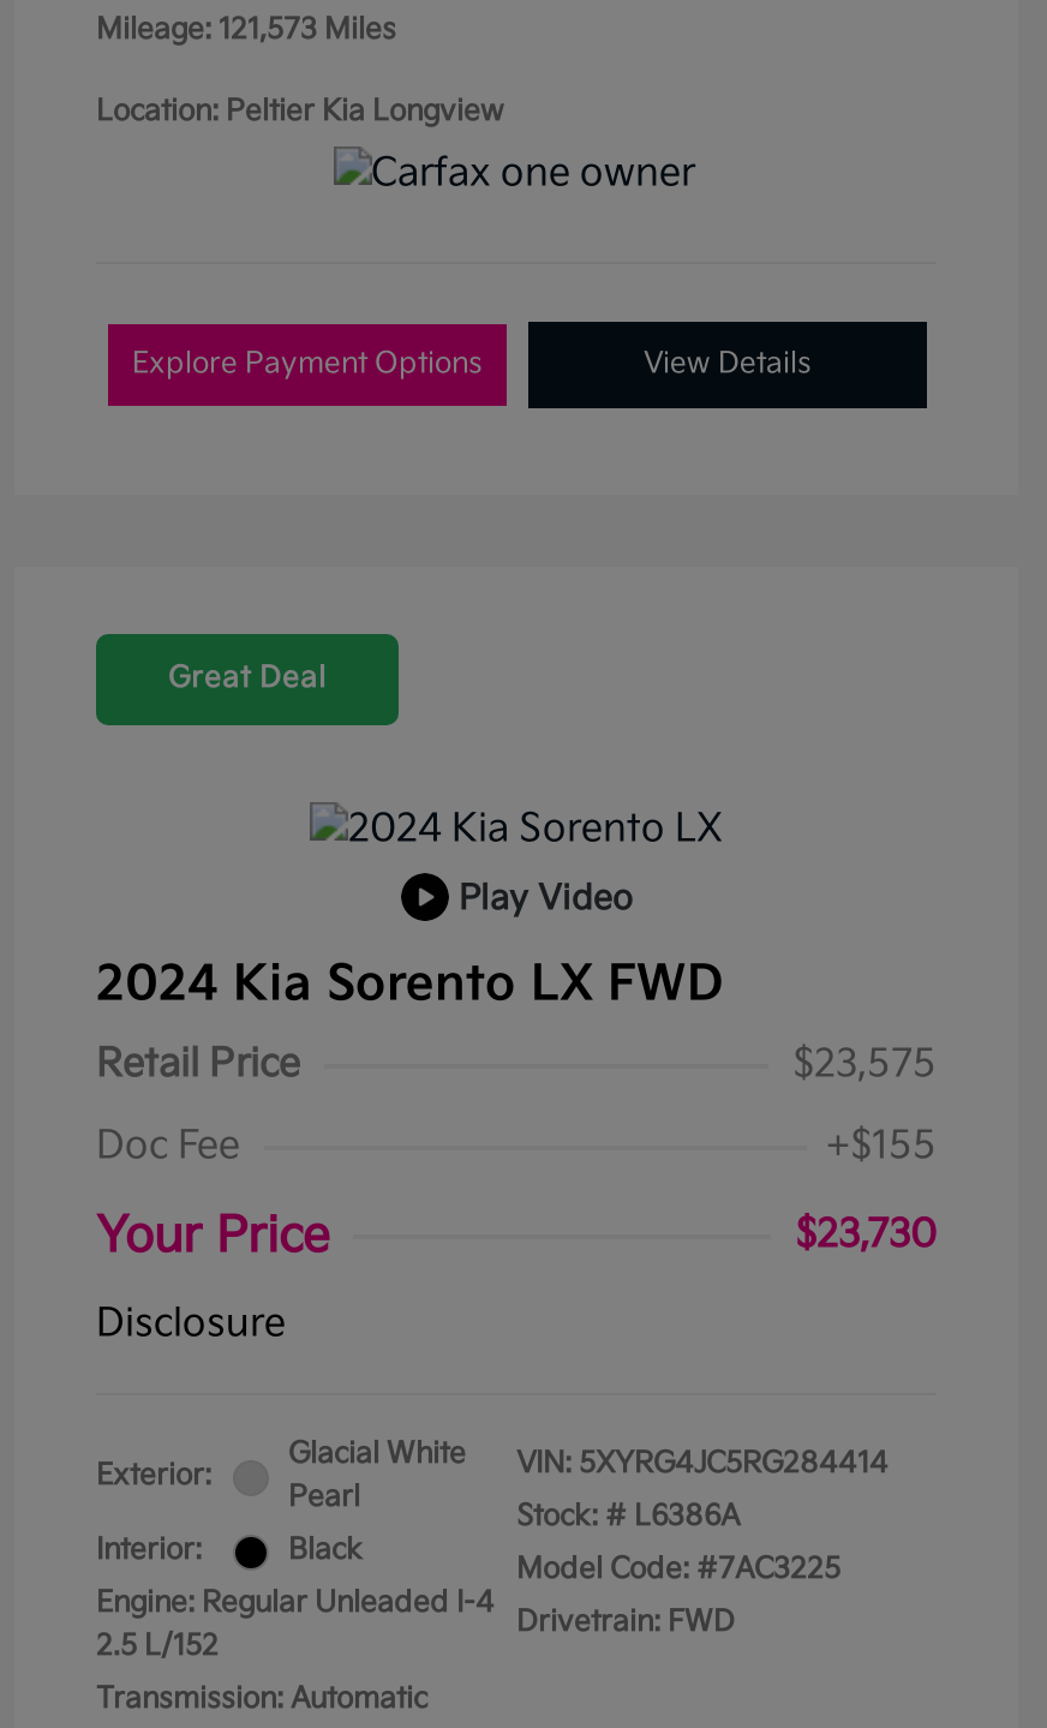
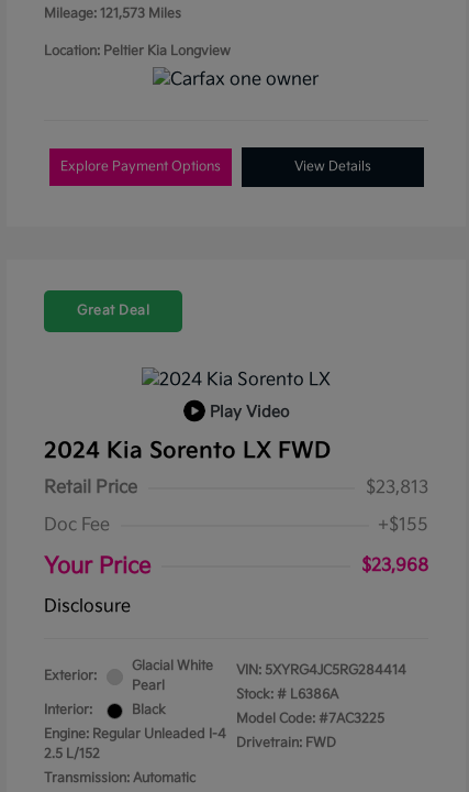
- $23,575
+ $23,813

- $23,730
+ $23,968
